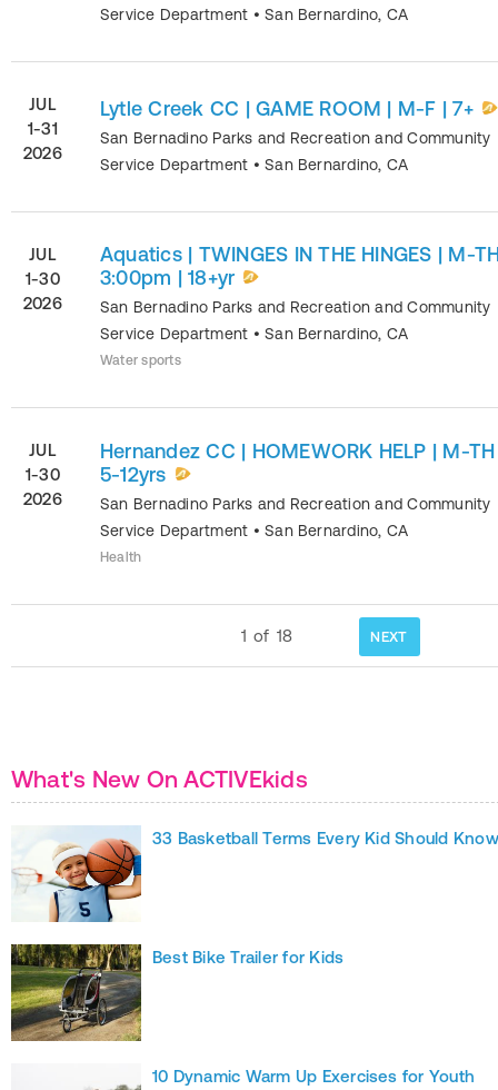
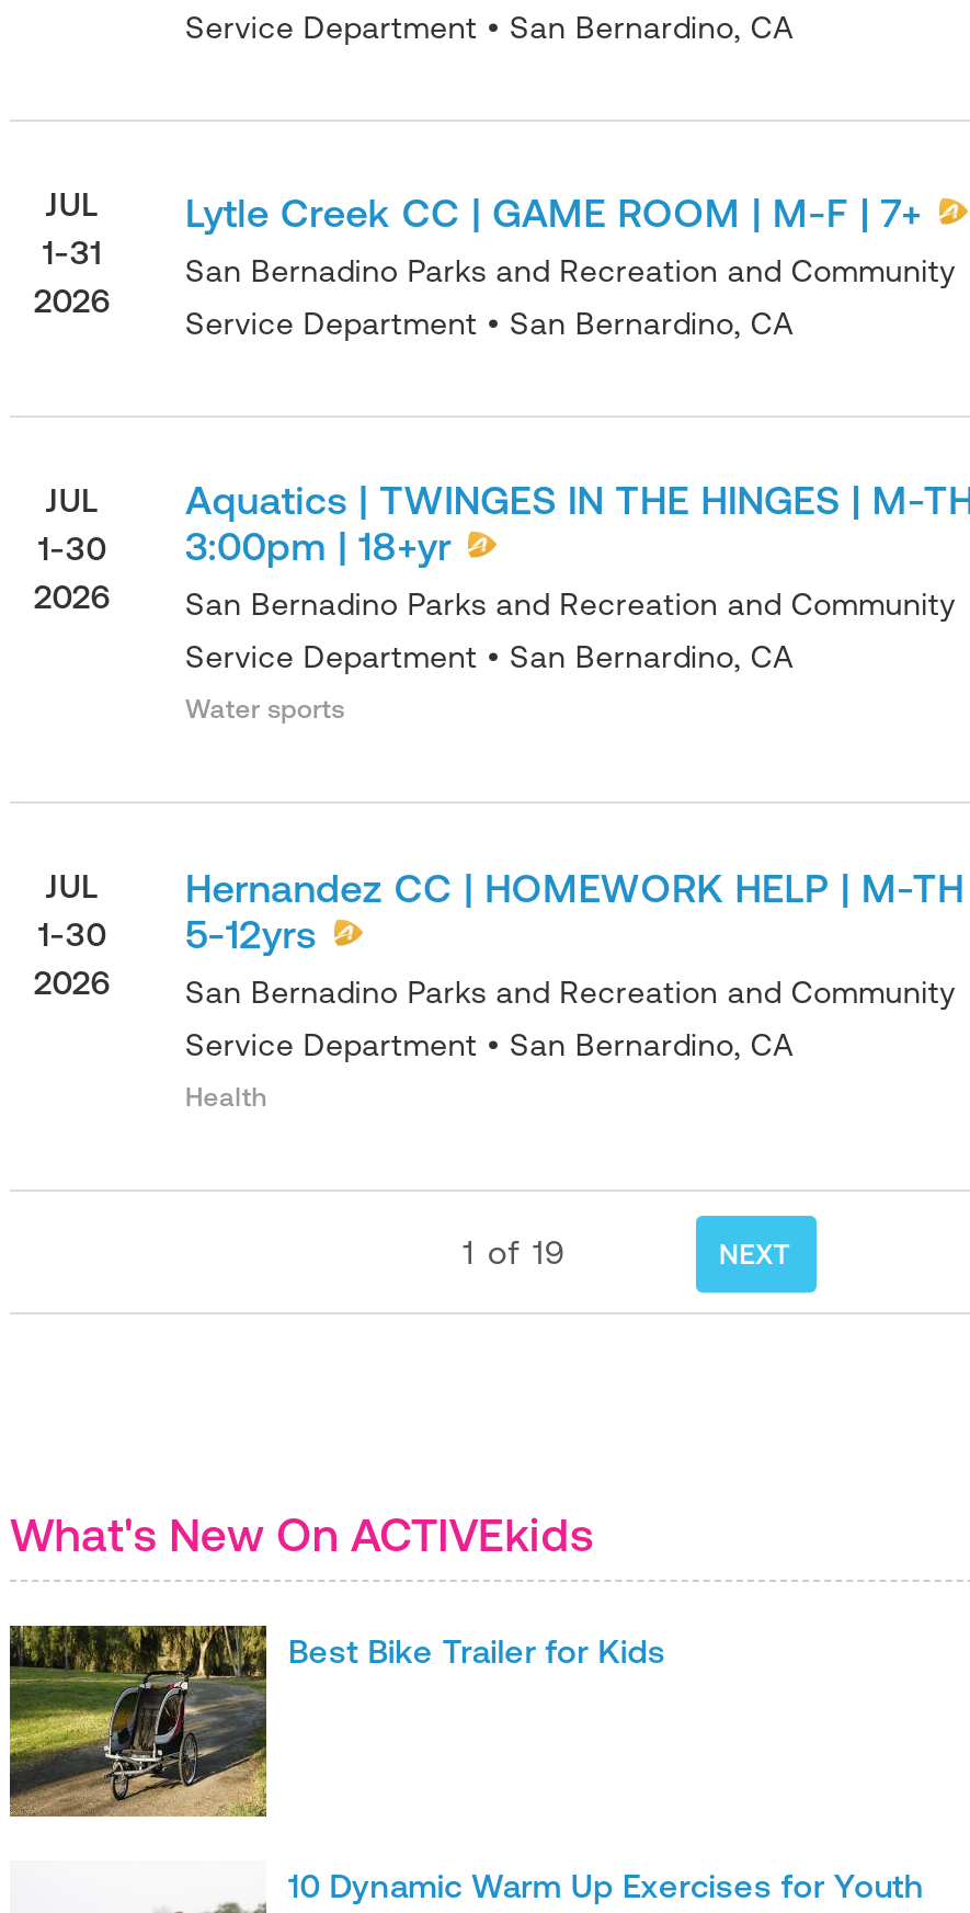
- 1 of 18
+ 1 of 19

- [image]
- 33 Basketball Terms Every Kid Should Know
